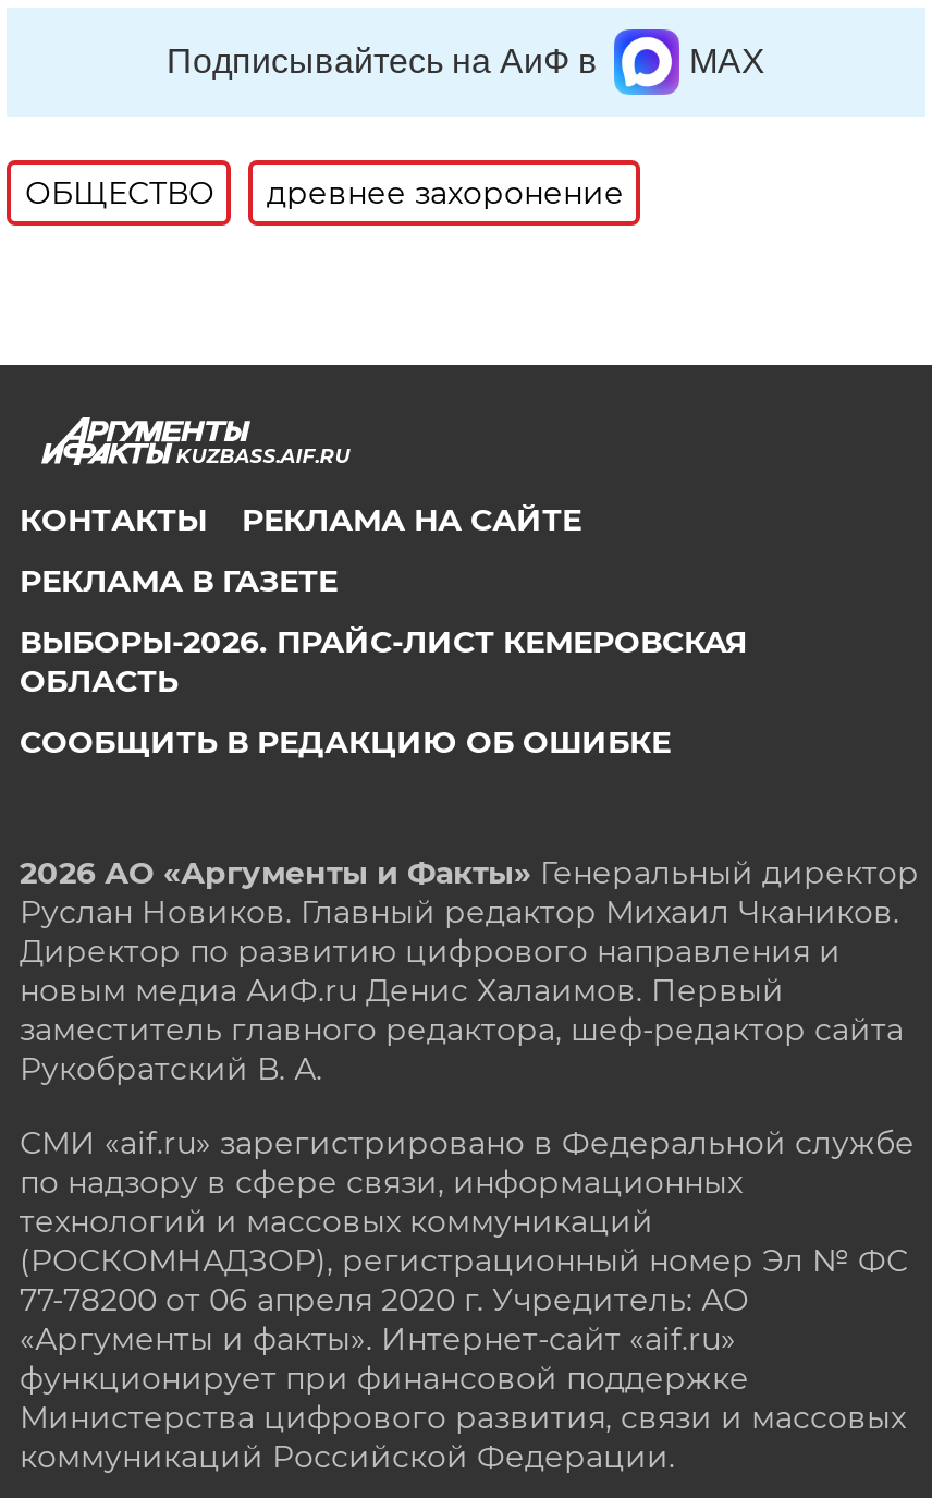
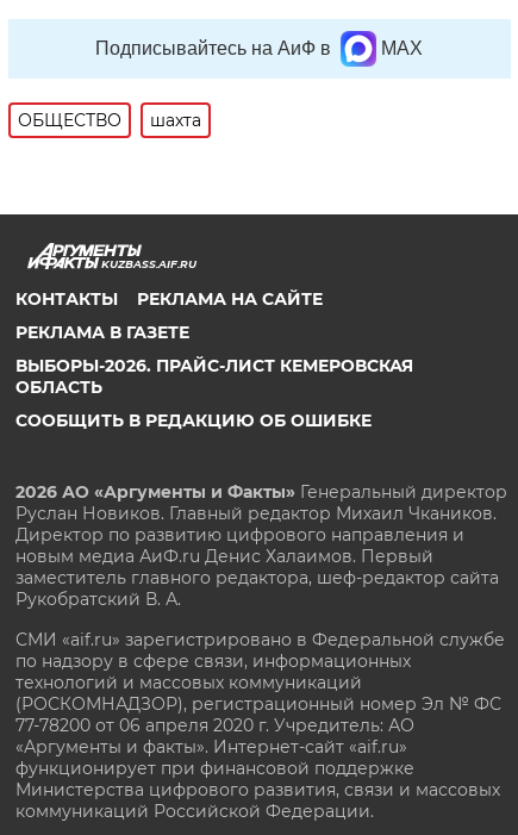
- древнее захоронение
+ шахта
